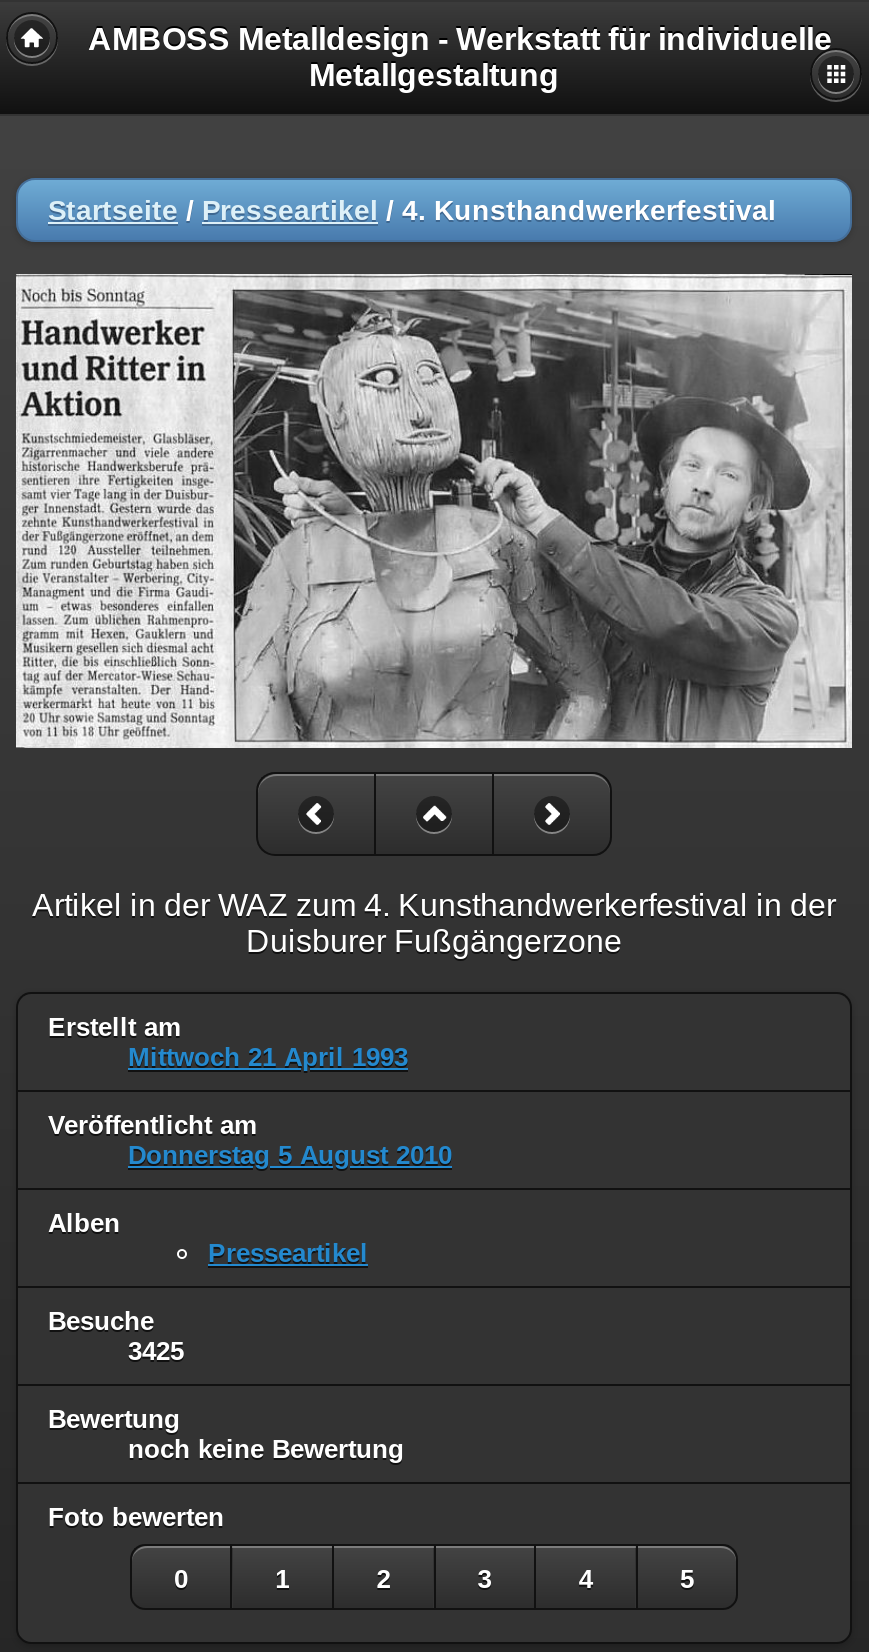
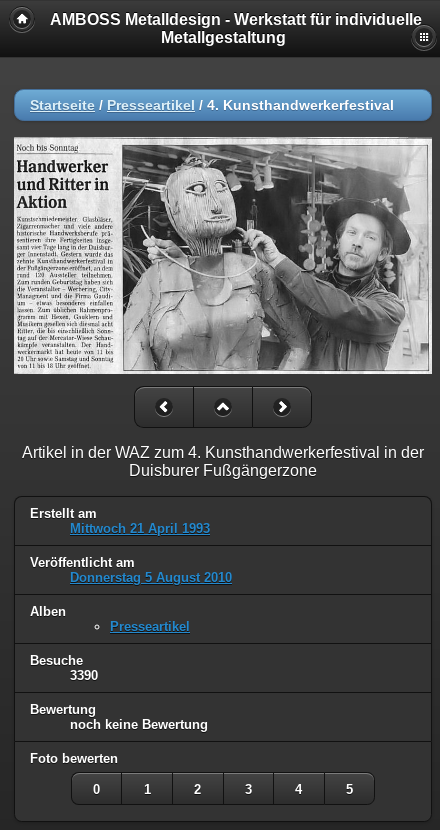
- 3425
+ 3390
